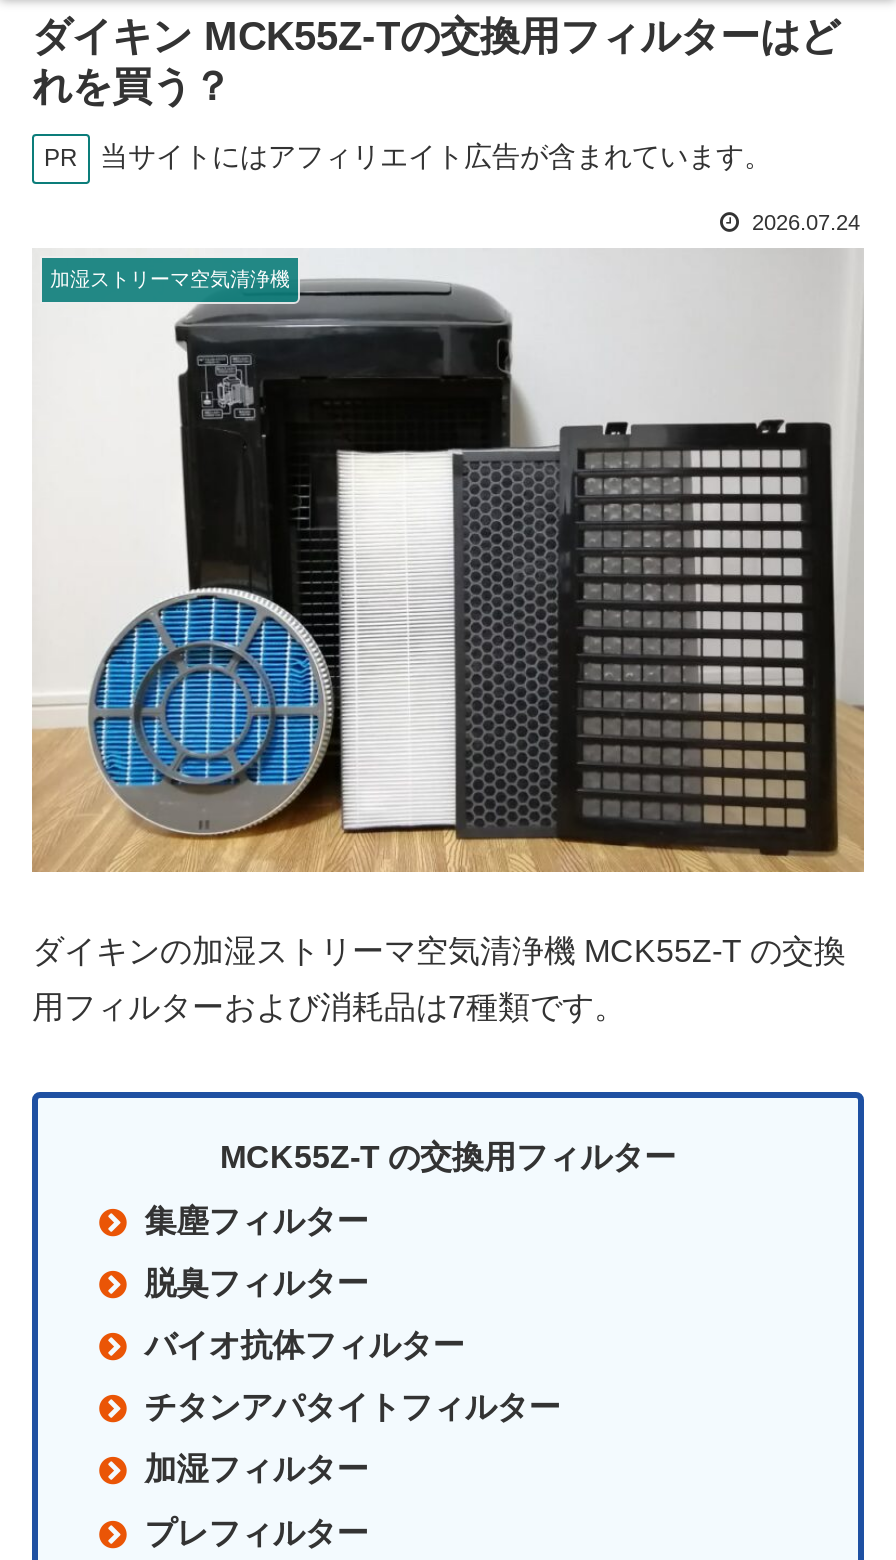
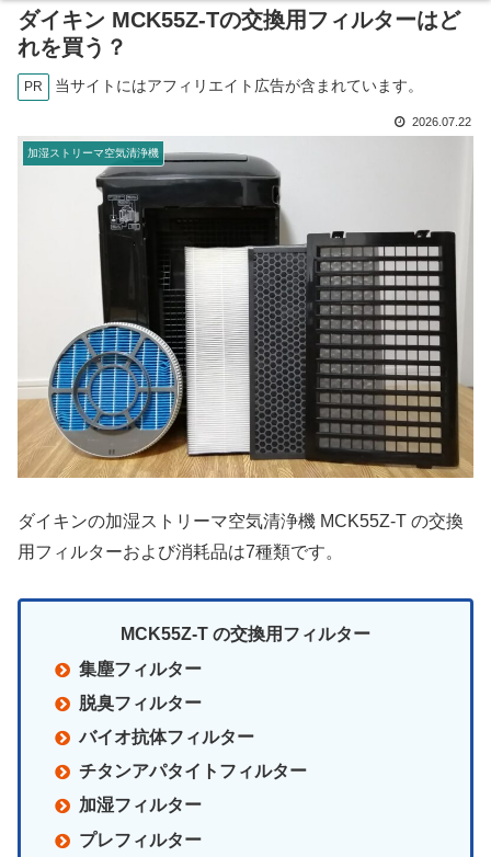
- 2026.07.24
+ 2026.07.22
